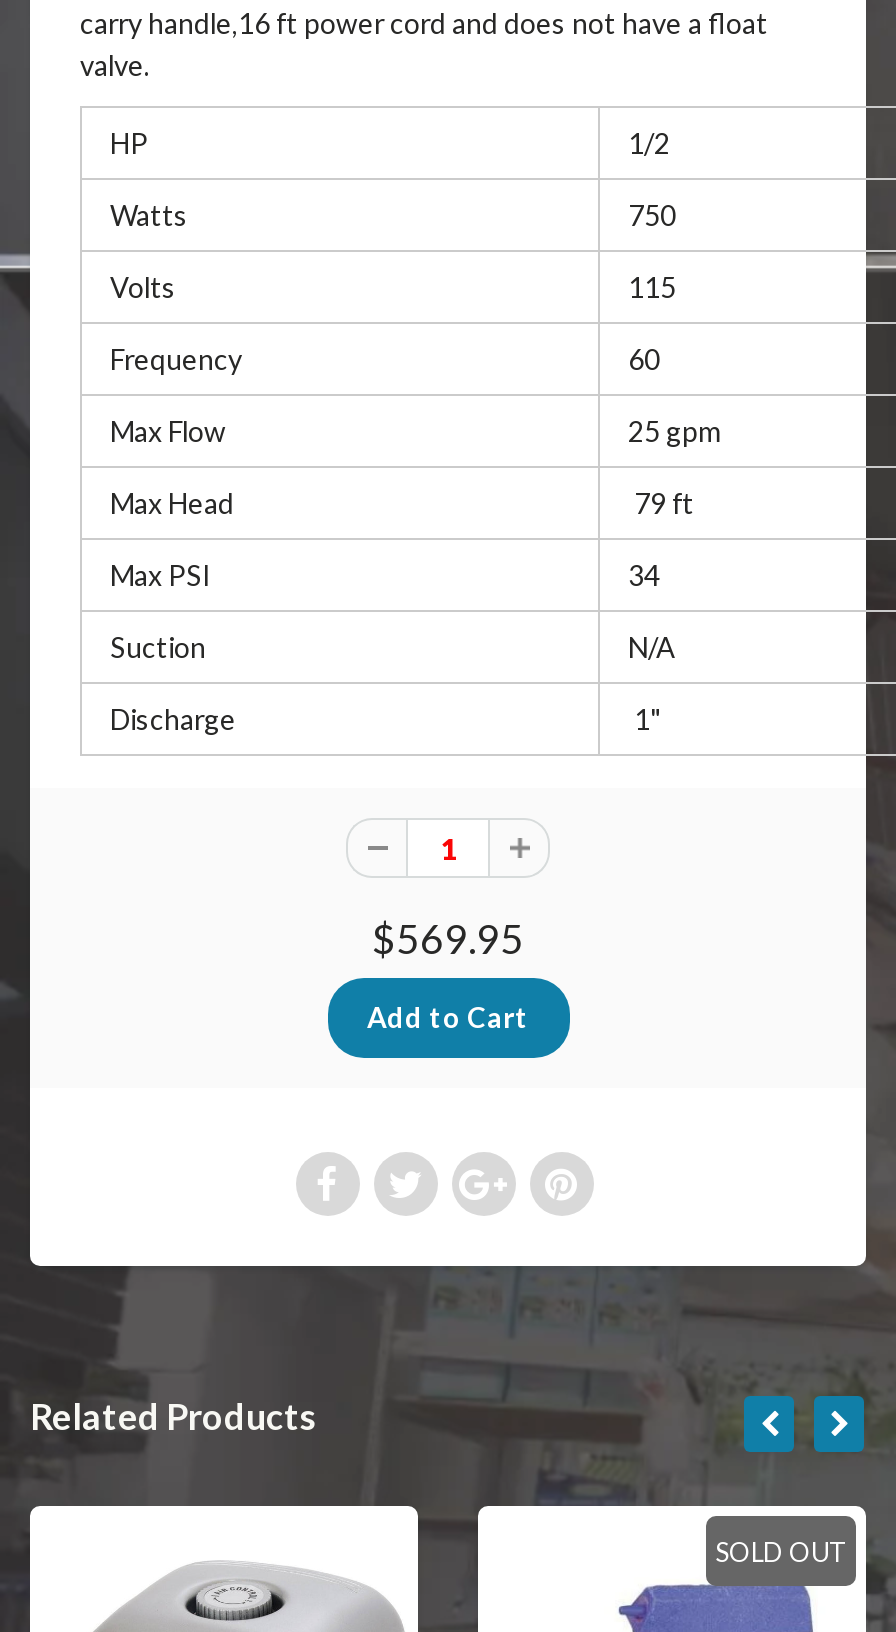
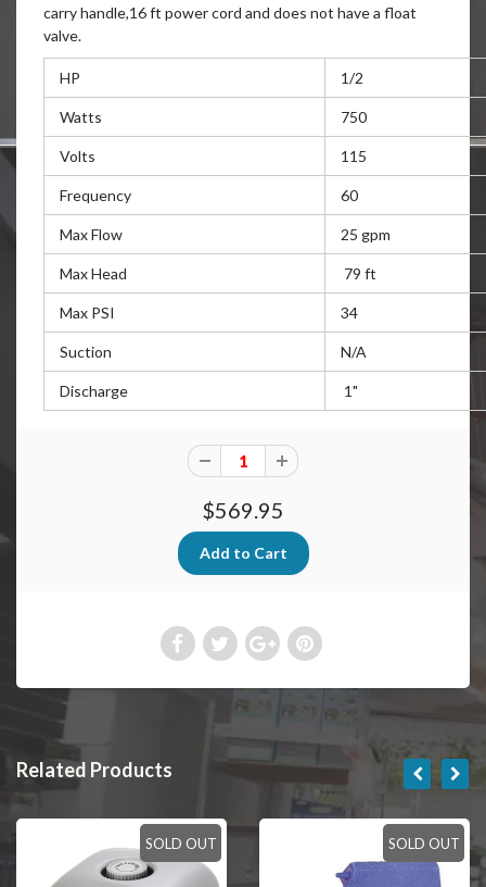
+ SOLD OUT
